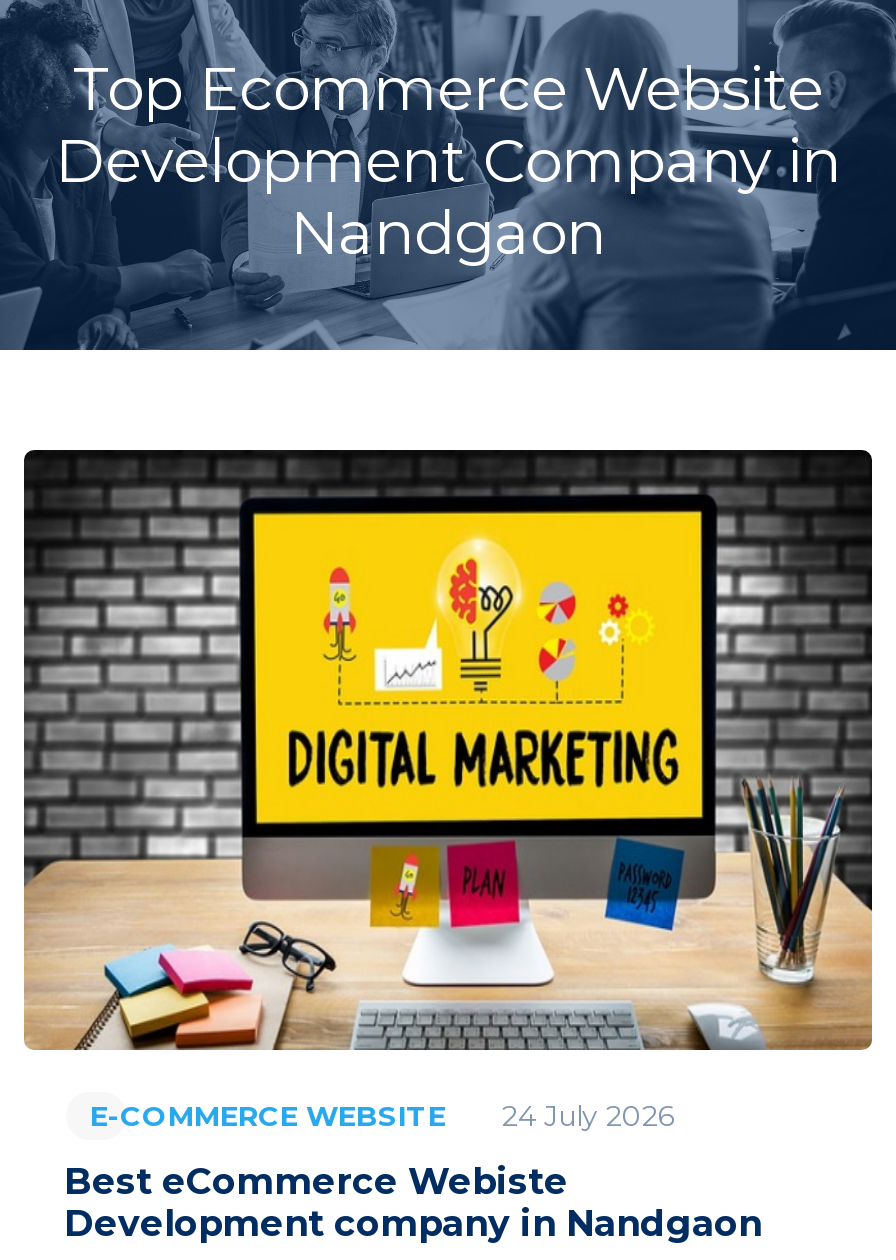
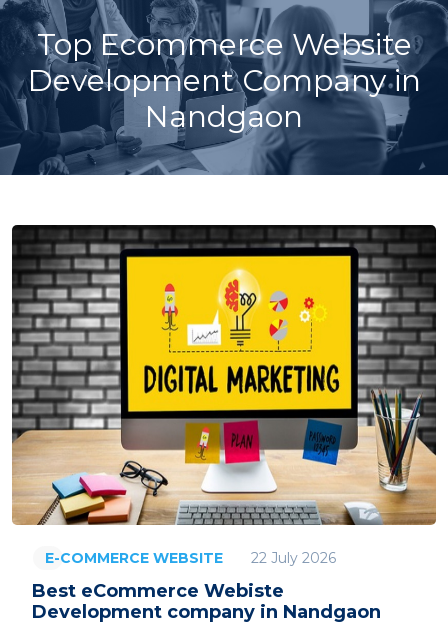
- E-COMMERCE WEBSITE 24 July 2026
+ E-COMMERCE WEBSITE 22 July 2026
